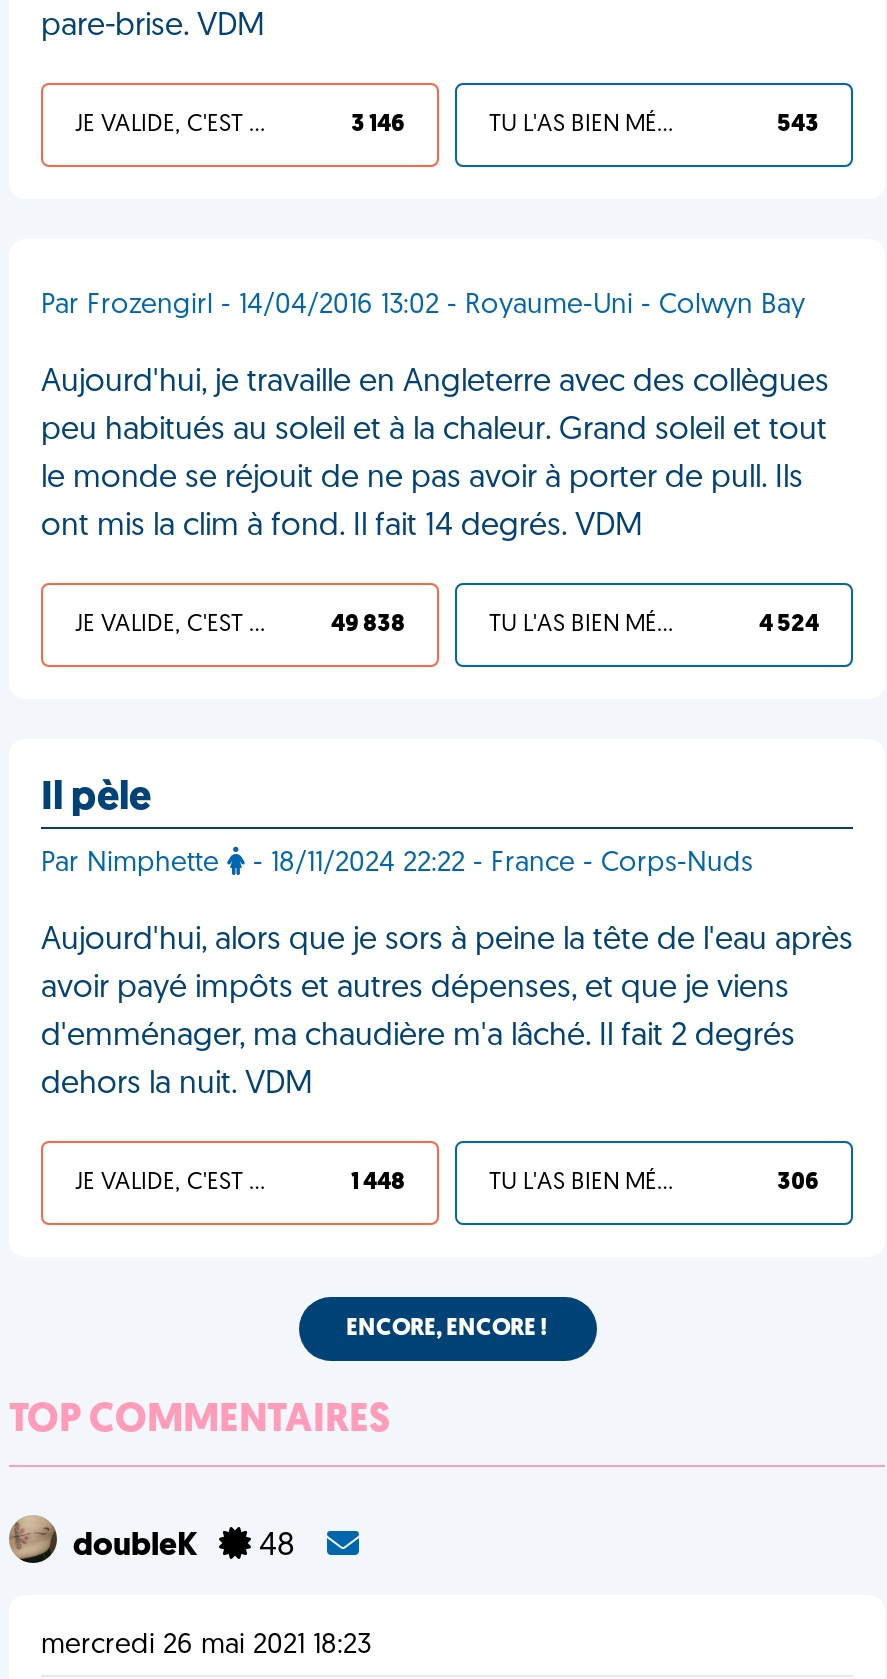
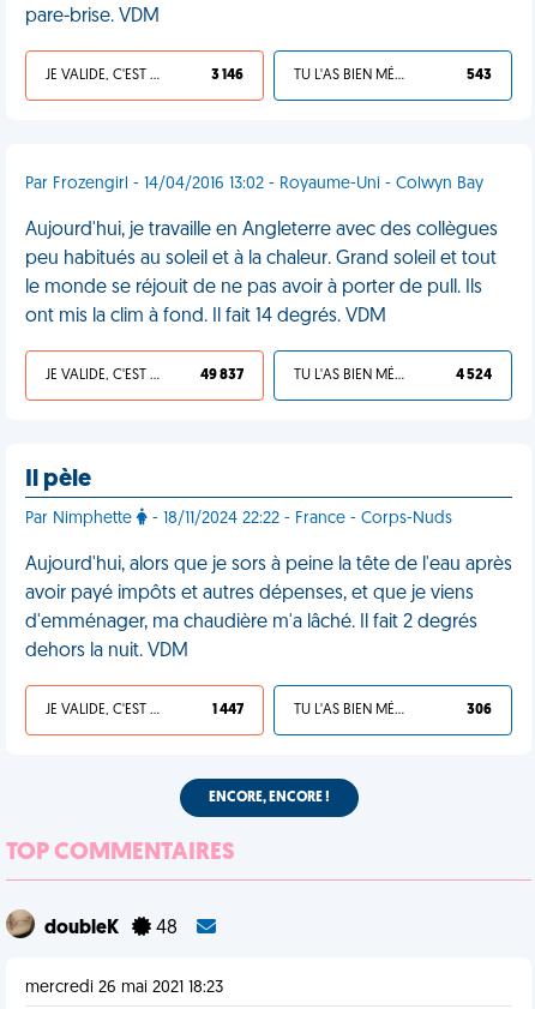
- 49 838
+ 49 837

- 1 448
+ 1 447
